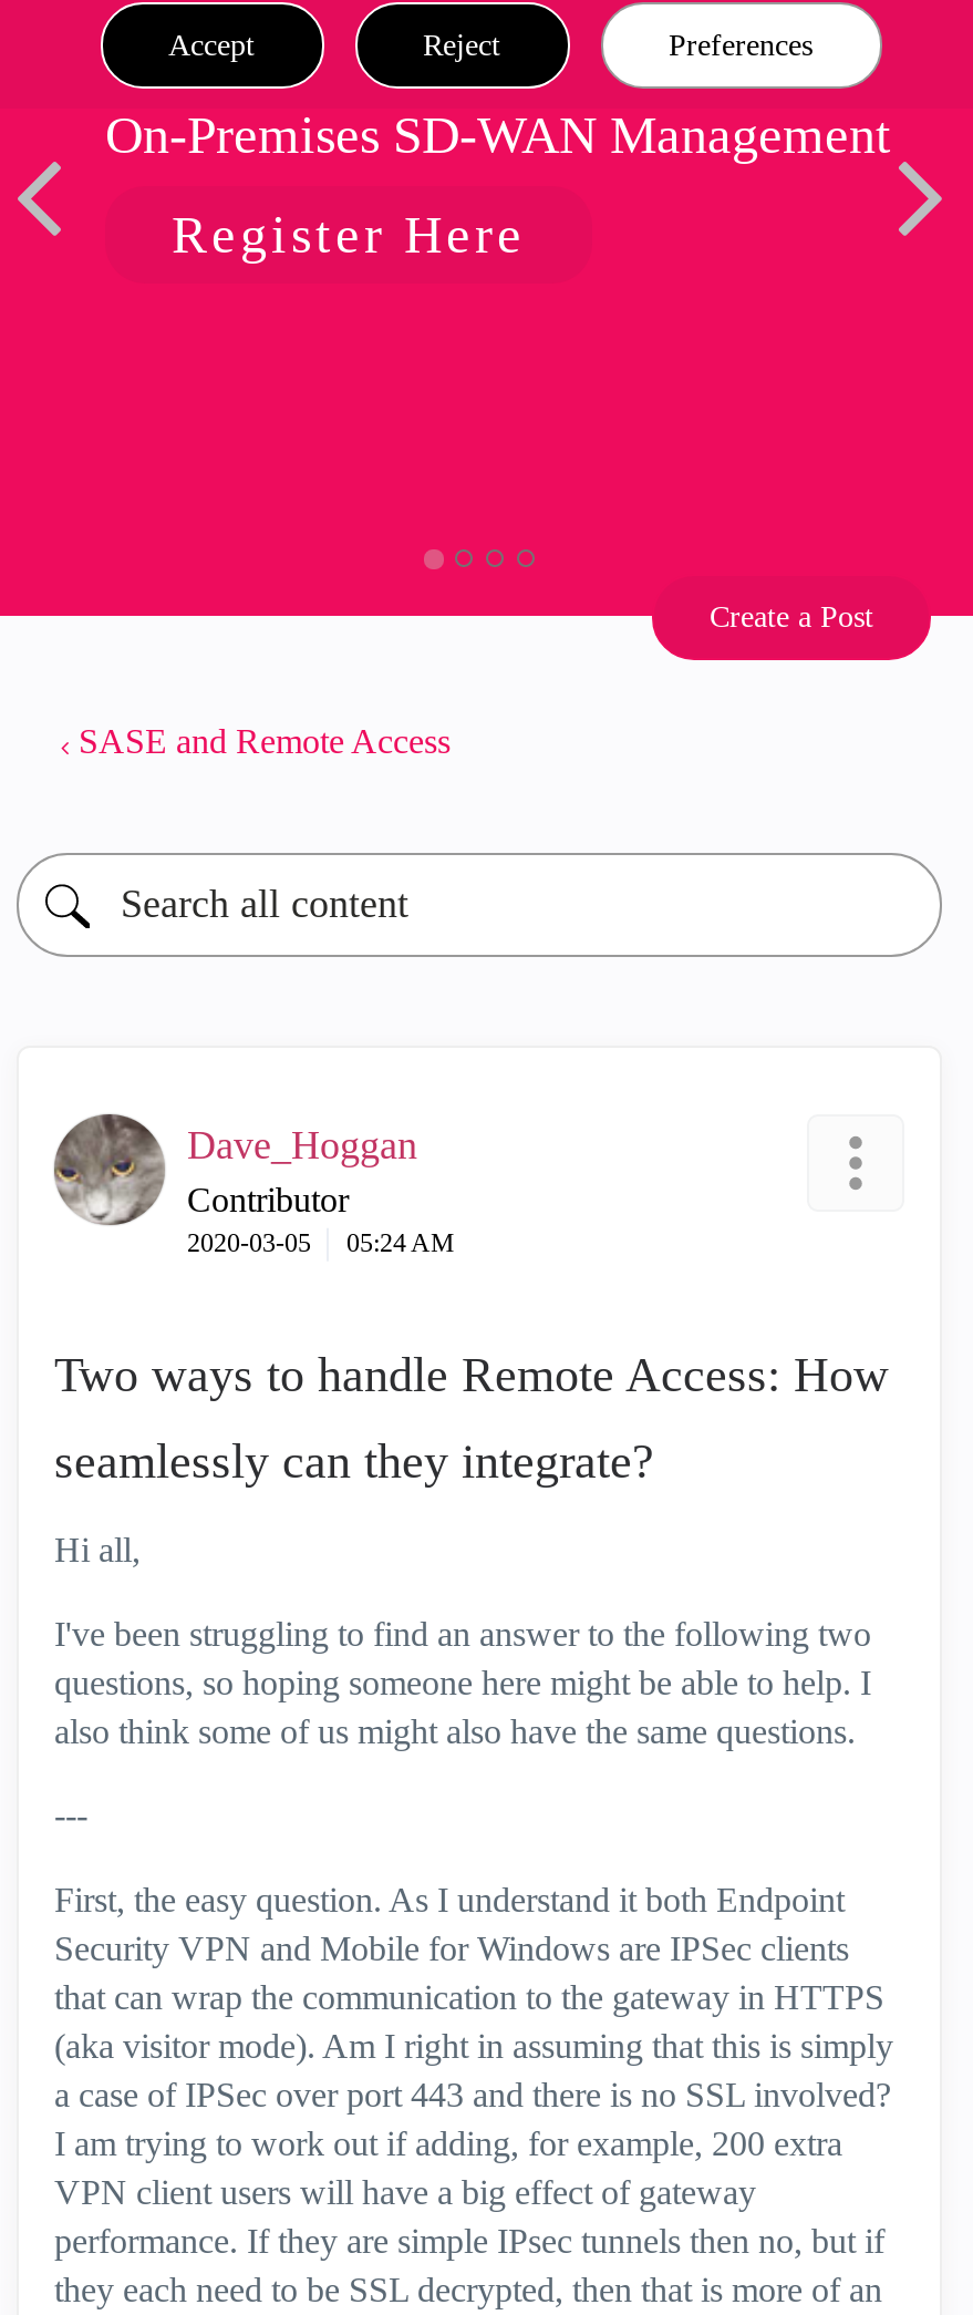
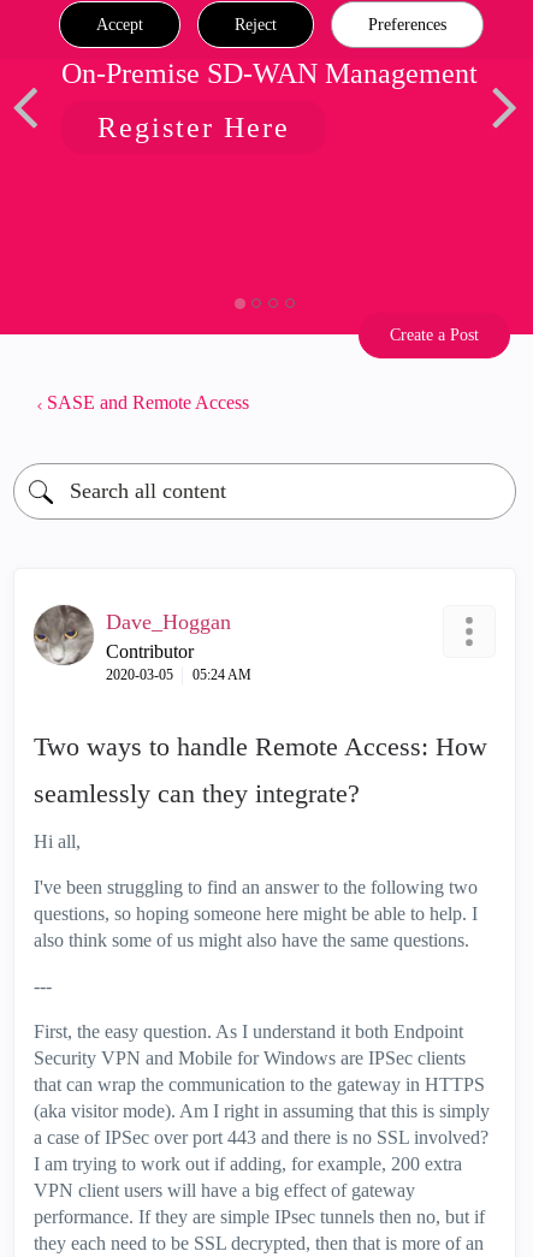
- On-Premises SD-WAN Management
+ On-Premise SD-WAN Management
